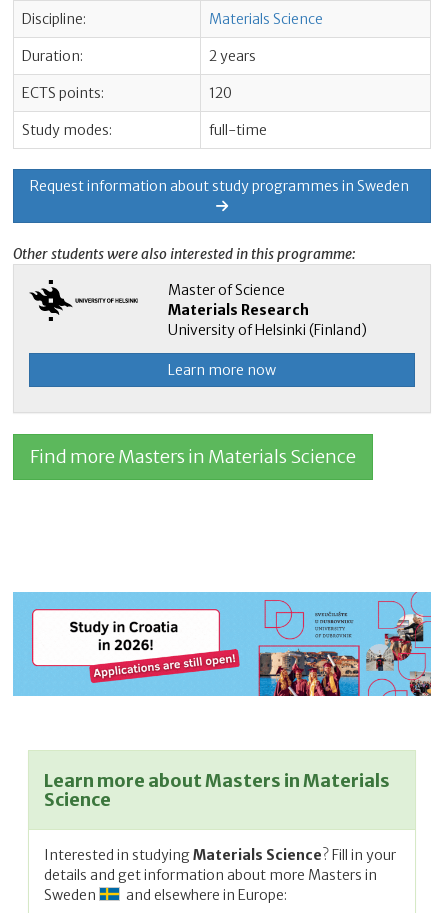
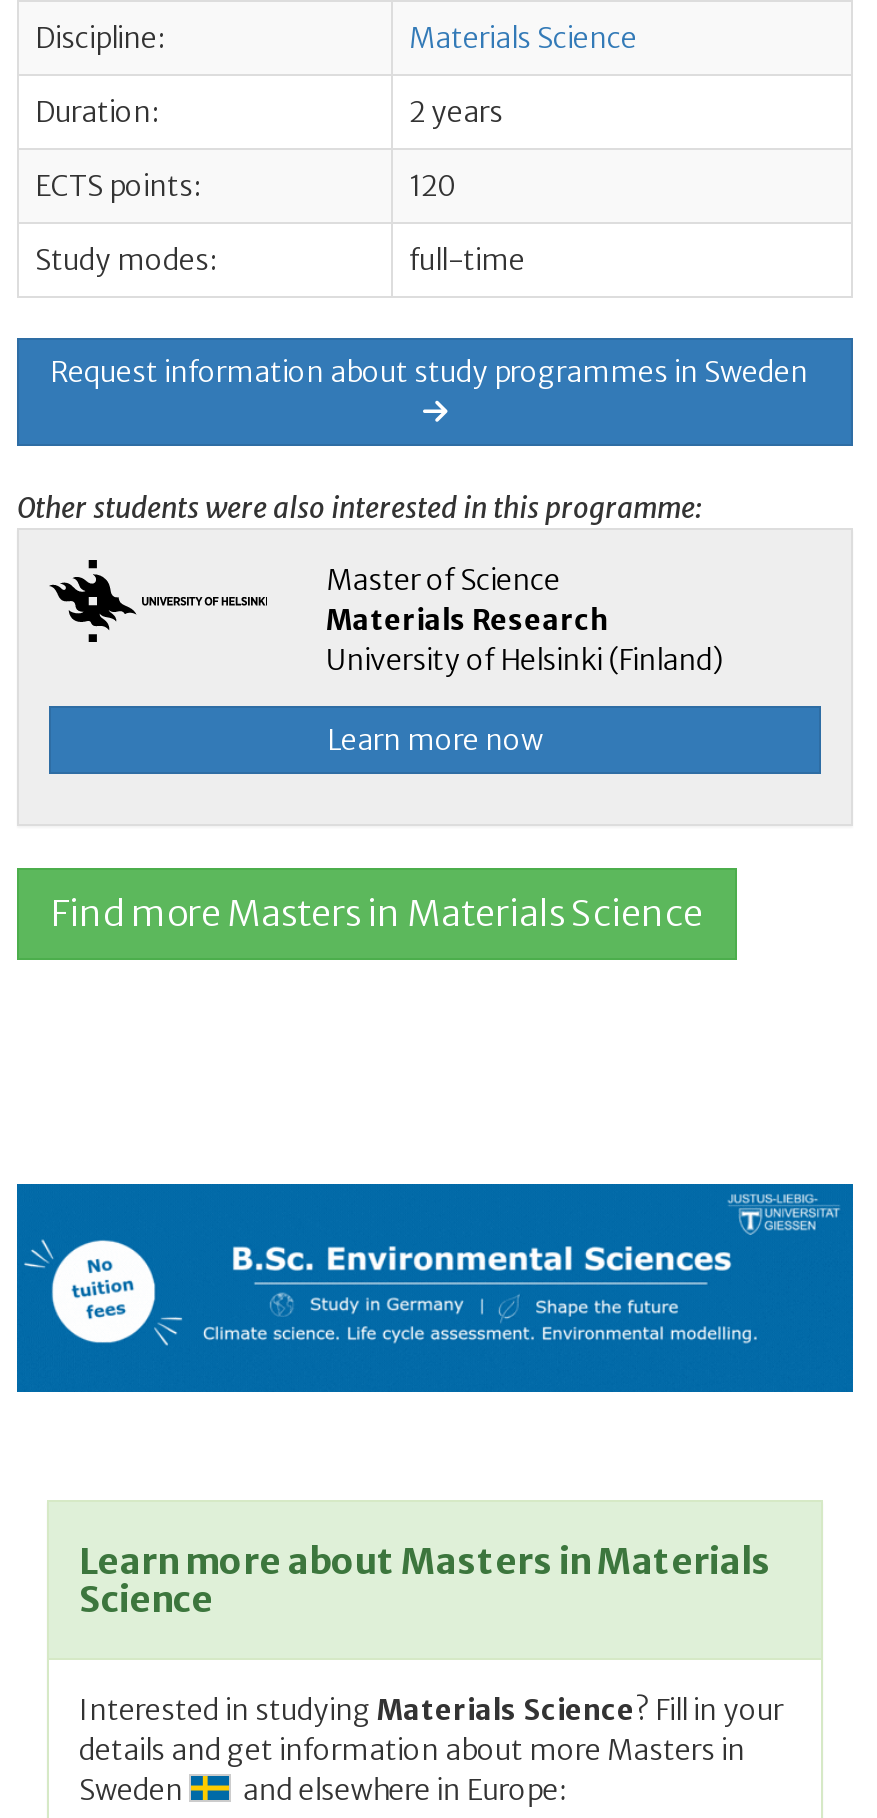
- [image]
+ [image]
